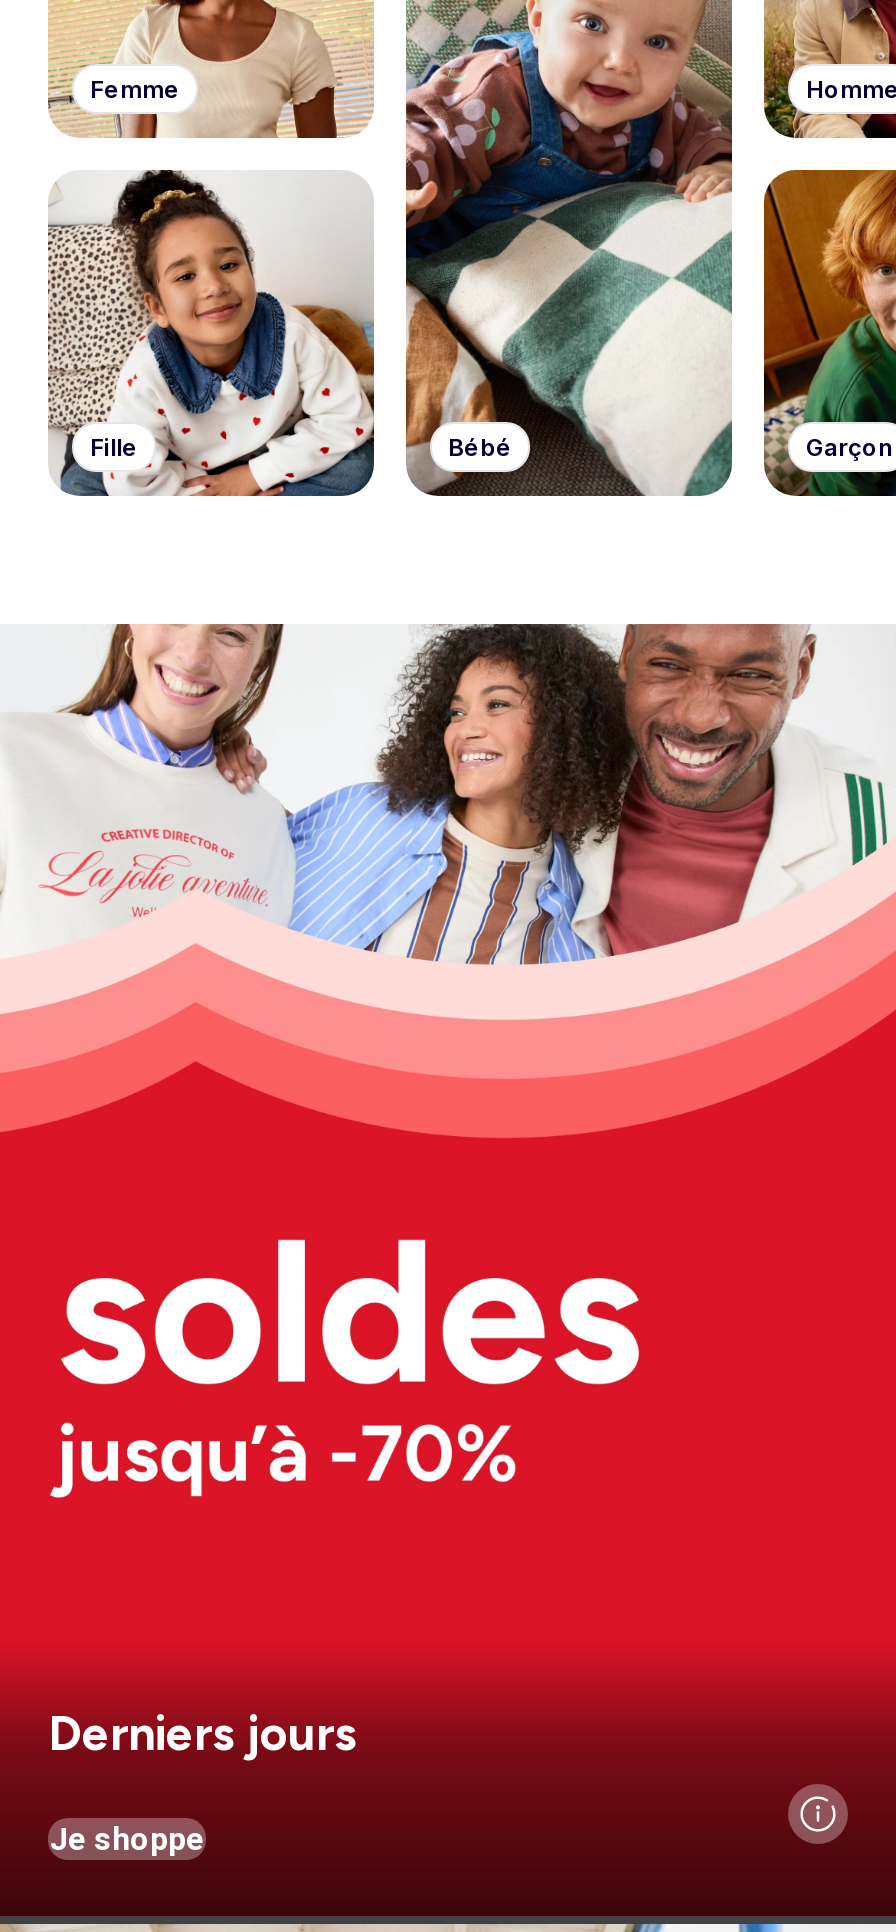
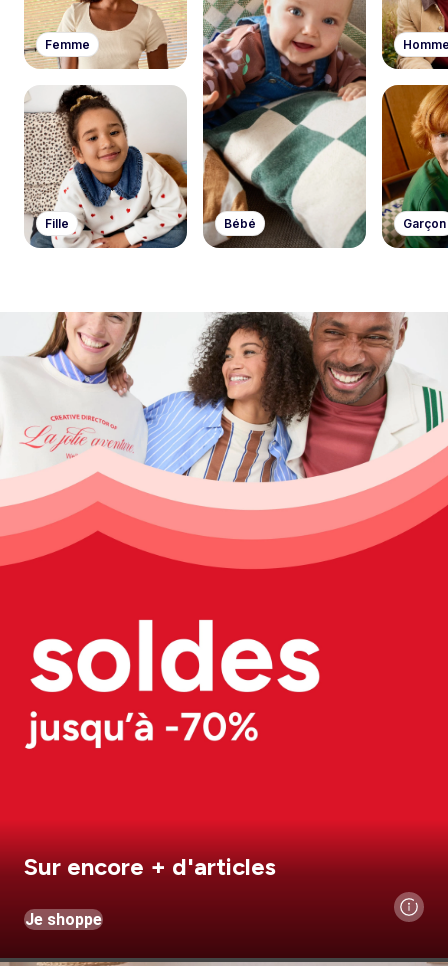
- Derniers jours
+ Sur encore + d'articles
